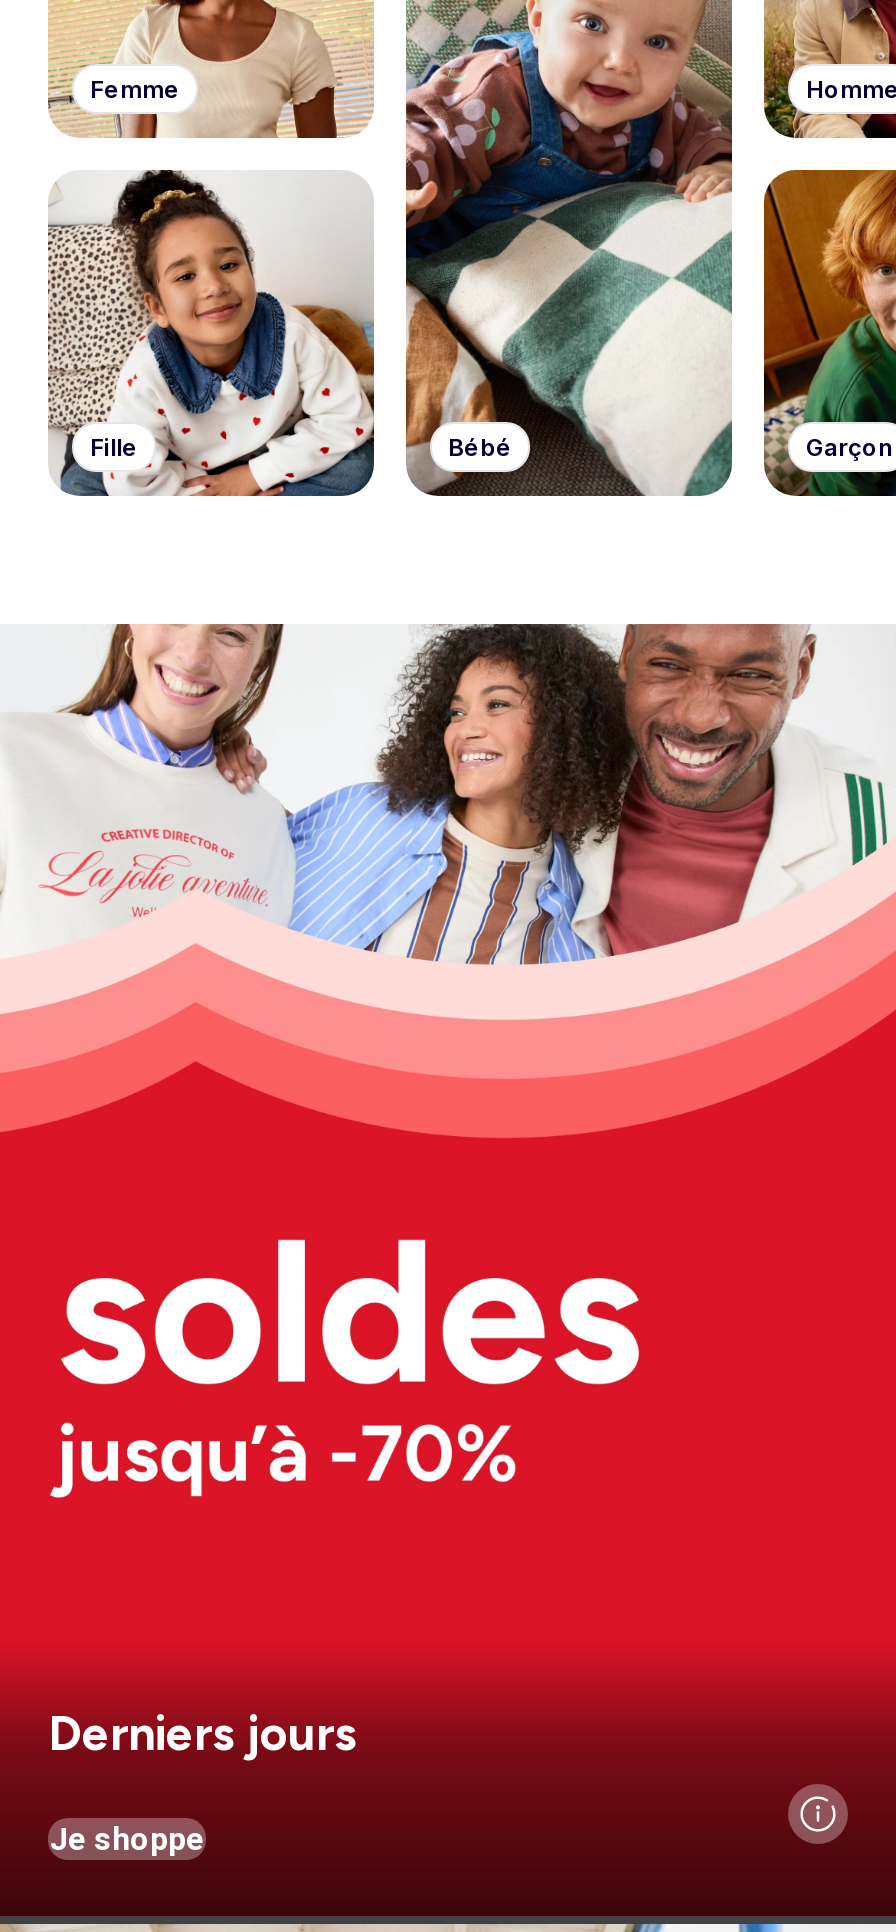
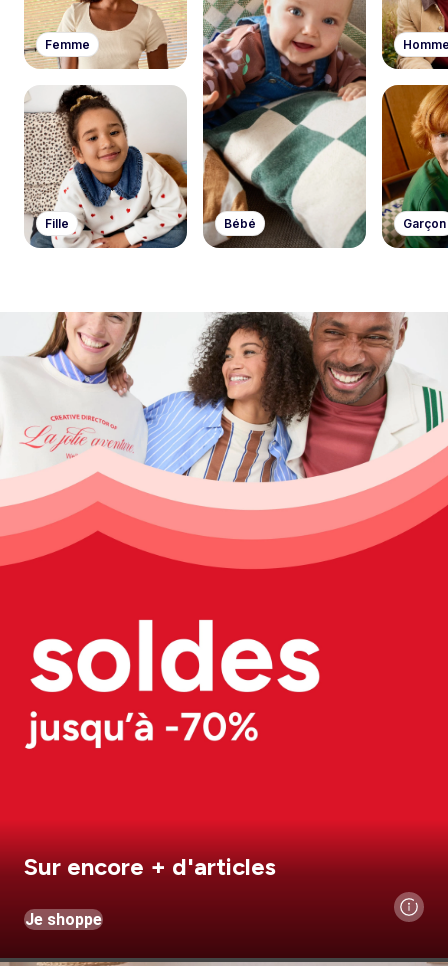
- Derniers jours
+ Sur encore + d'articles
